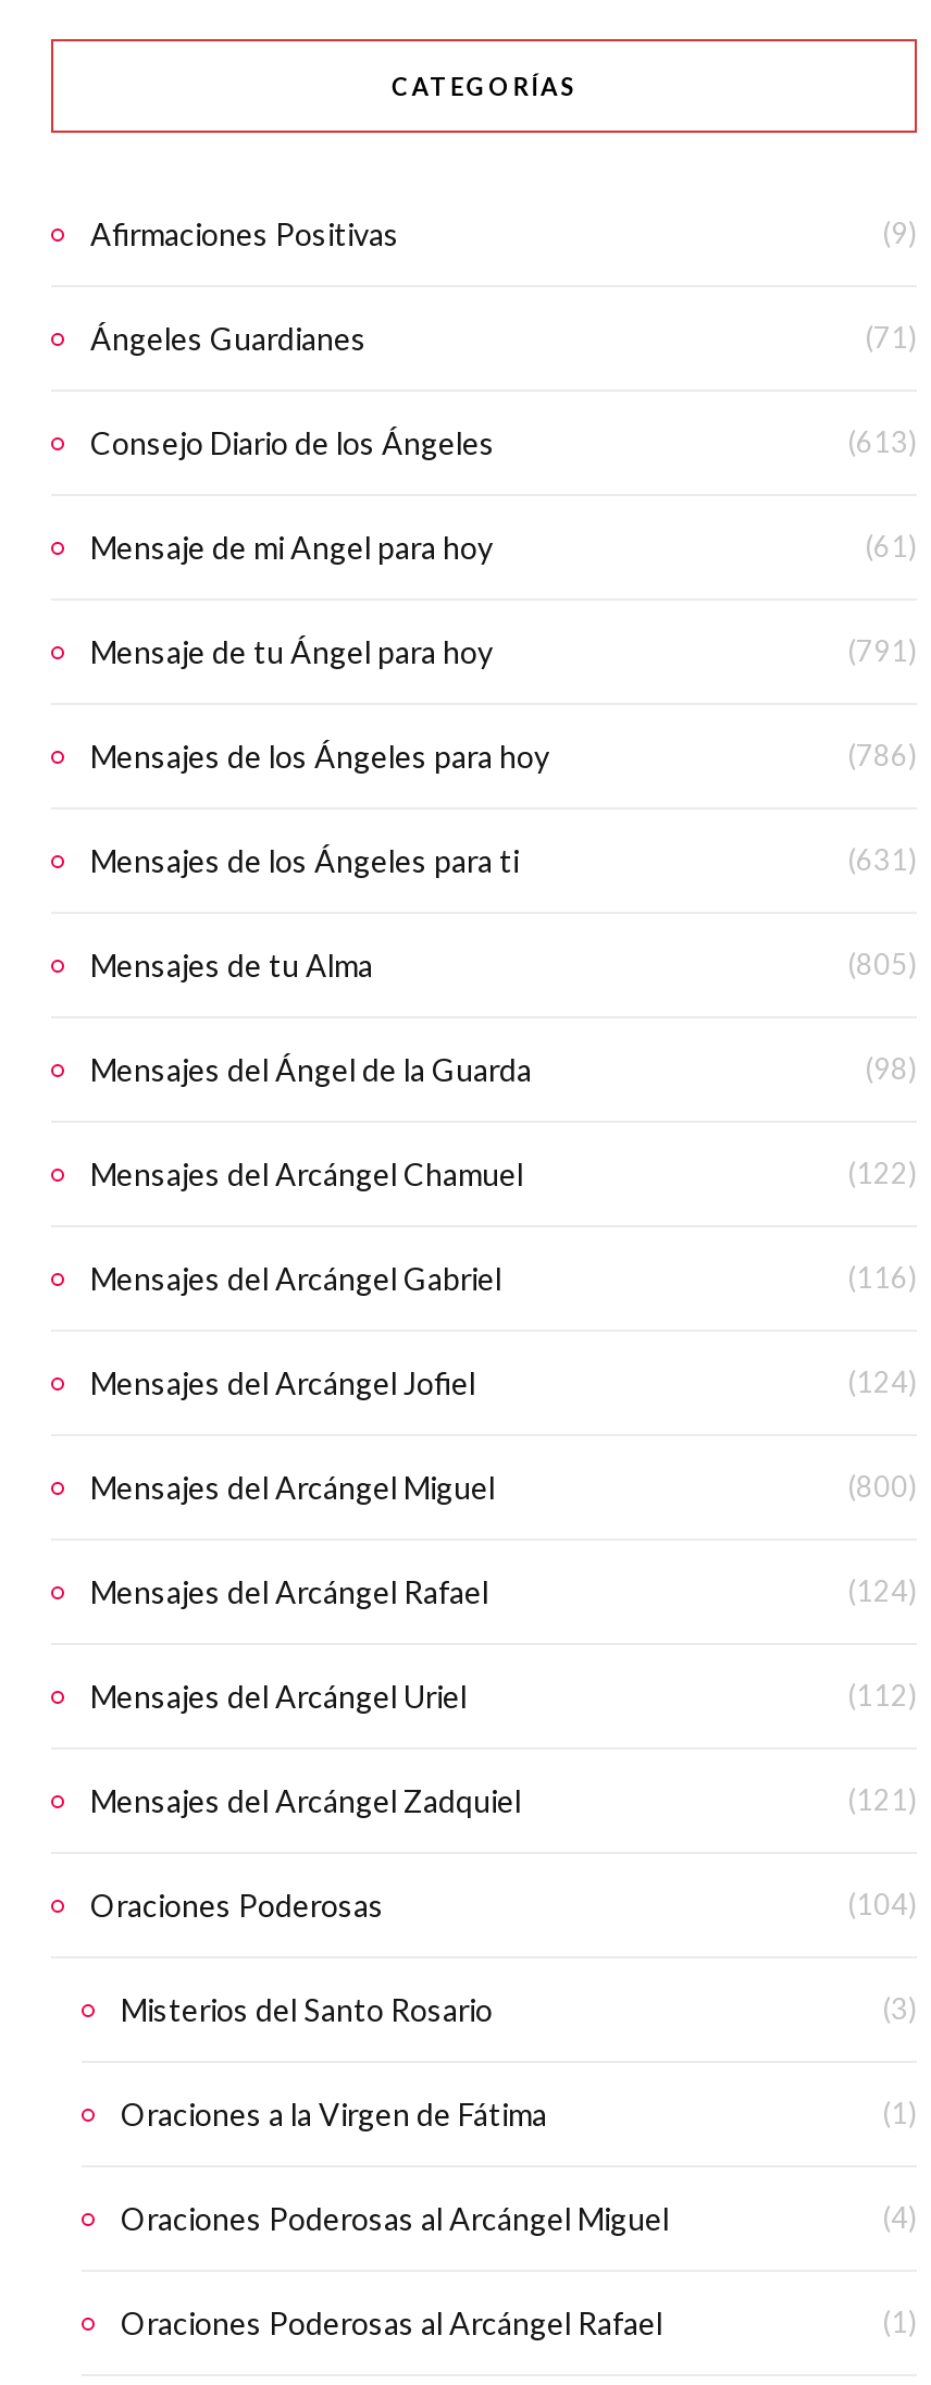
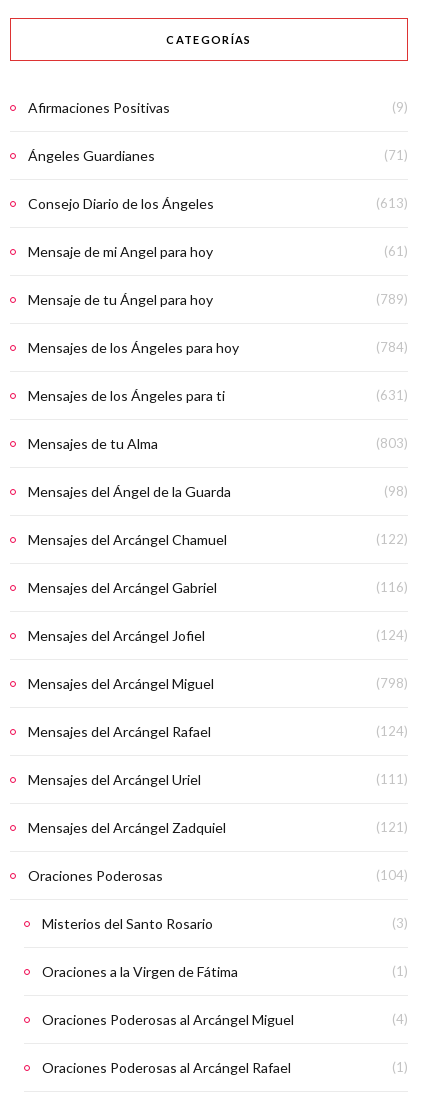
- (791)
+ (789)

- (786)
+ (784)

- (805)
+ (803)

- (800)
+ (798)

- (112)
+ (111)
